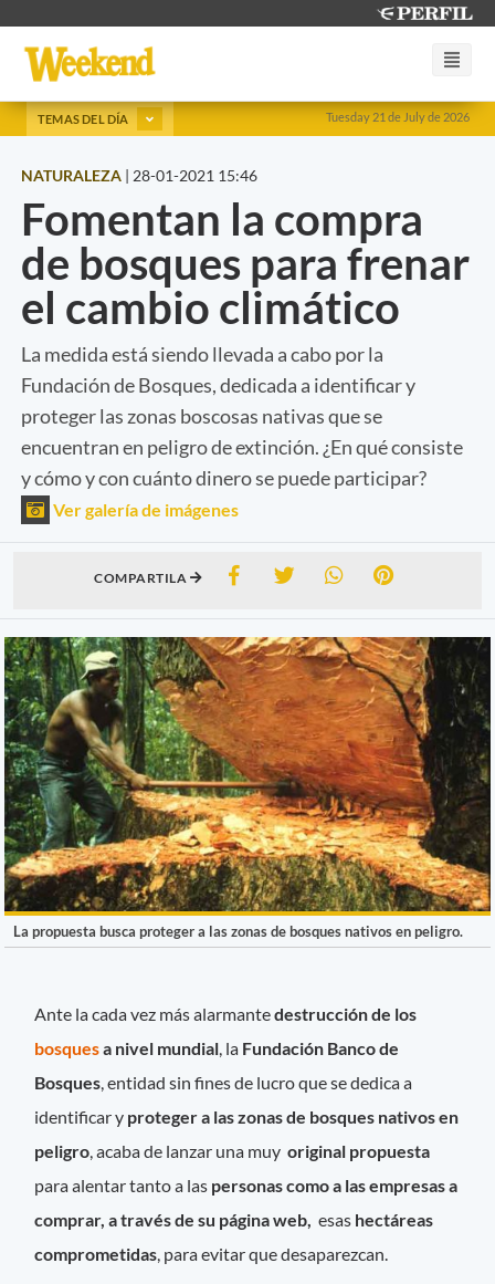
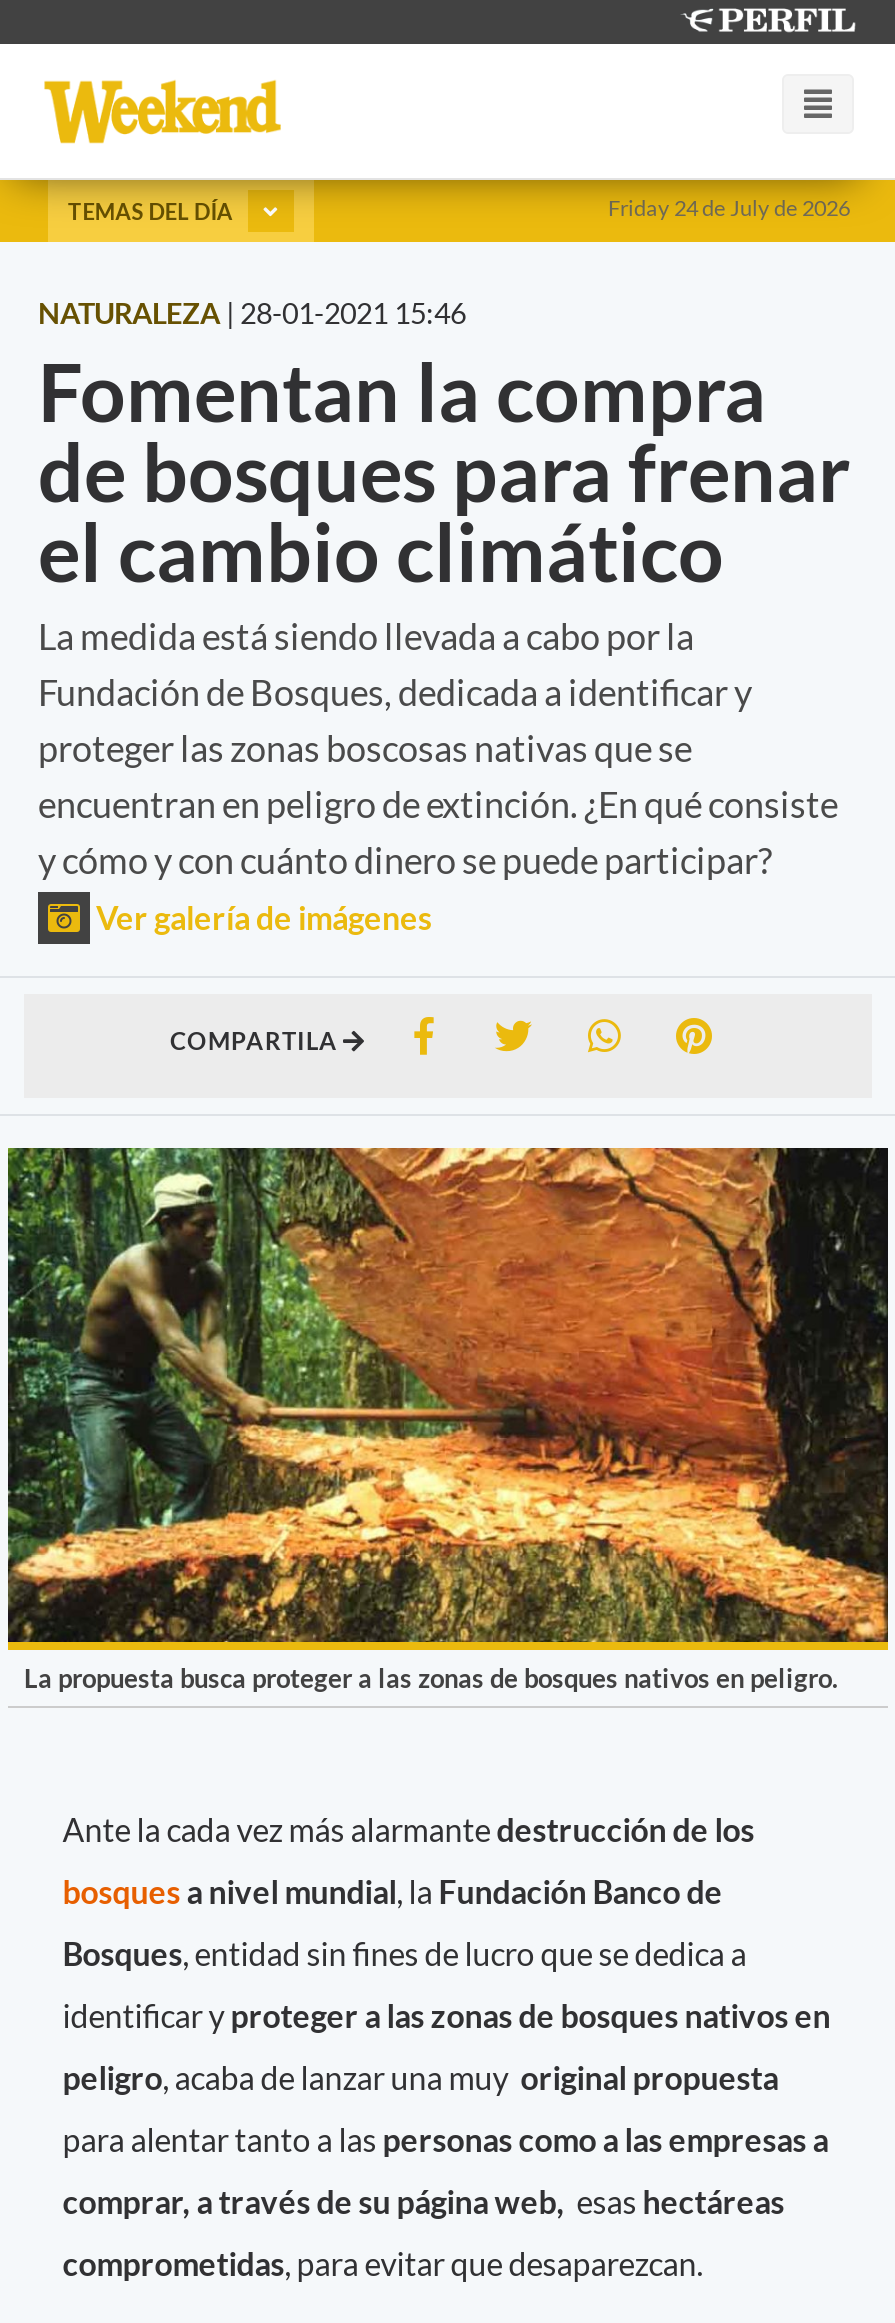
- Tuesday 21 de July de 2026
+ Friday 24 de July de 2026
